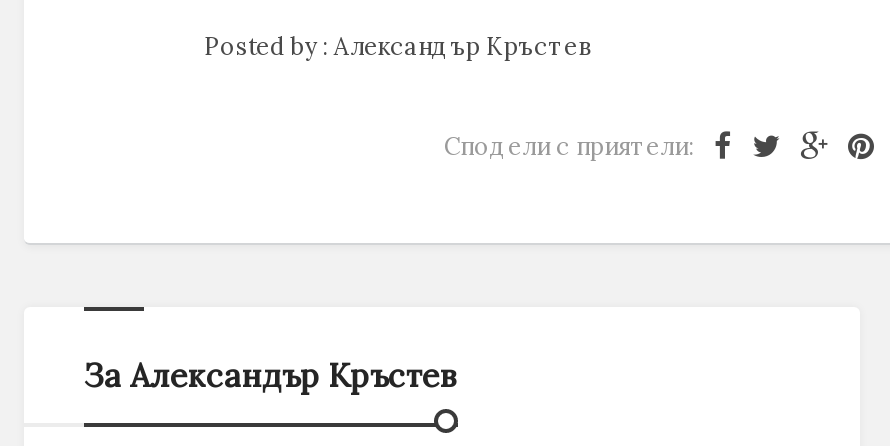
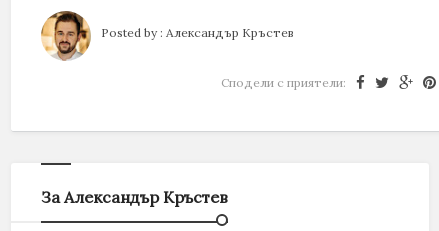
+ [image]
